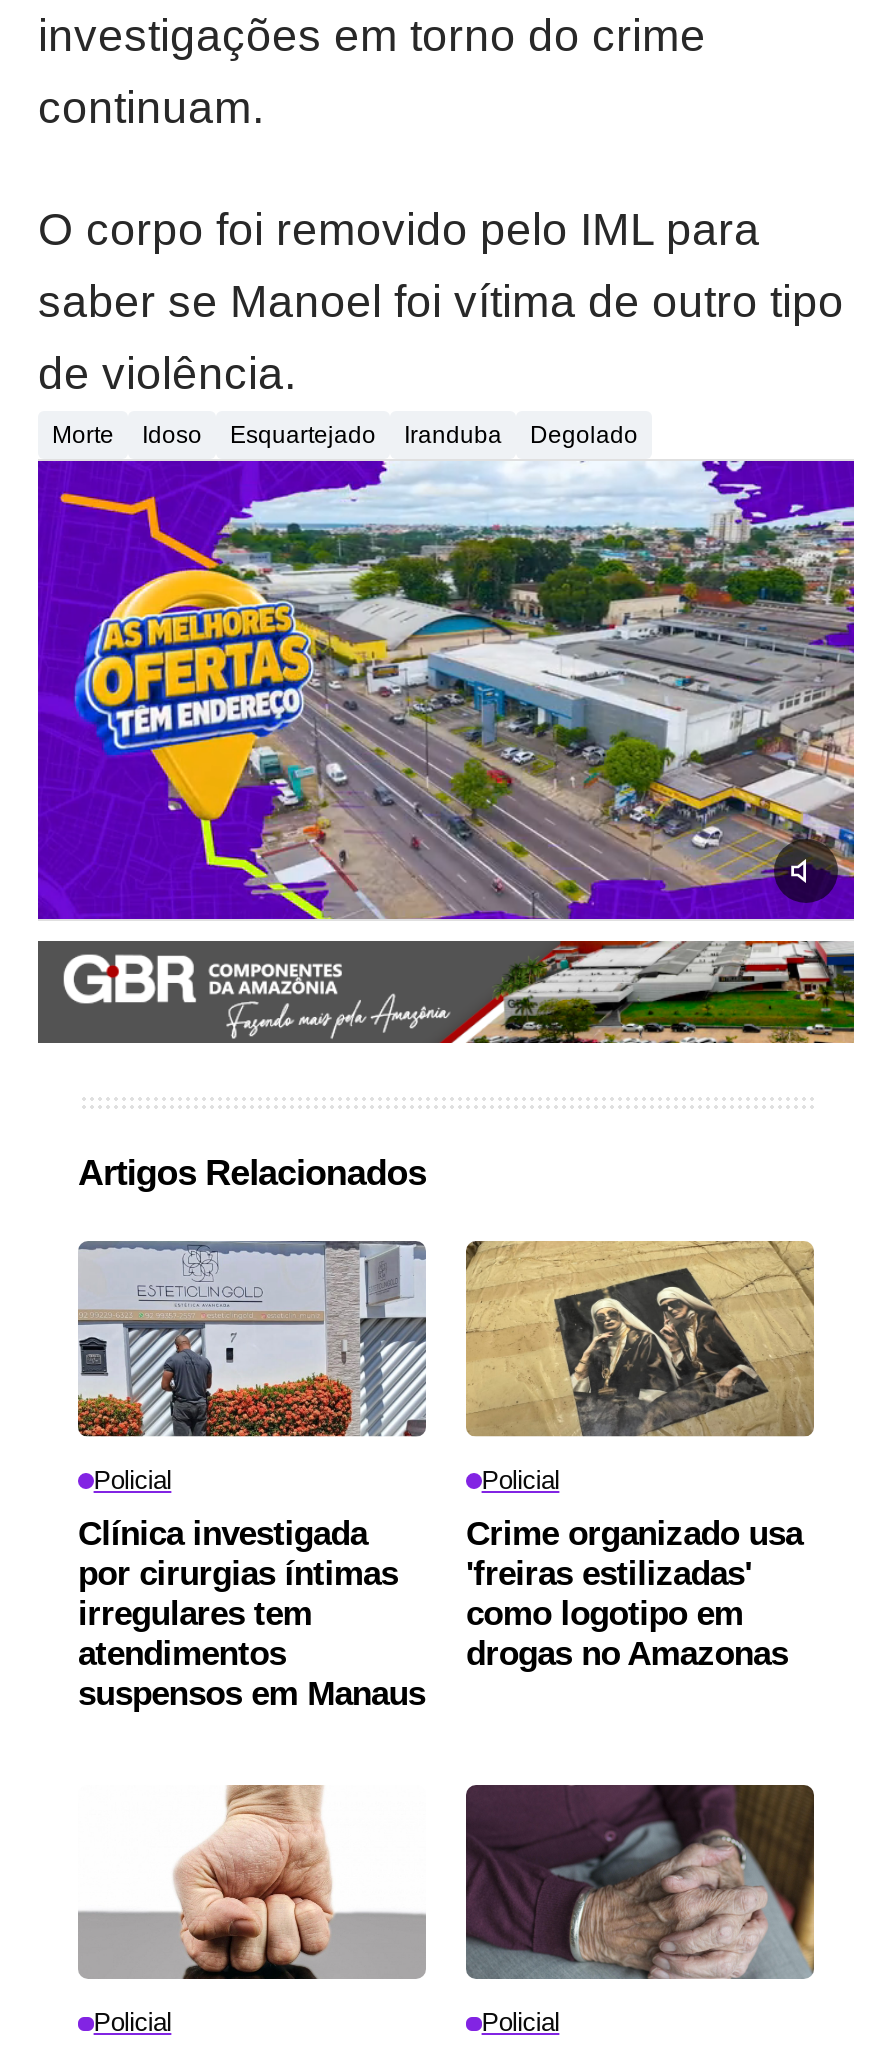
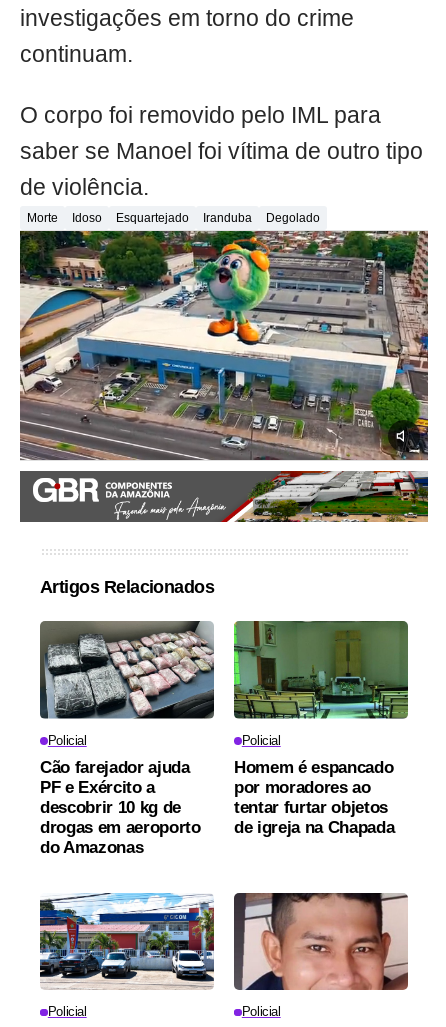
- [image]
+ [image]

- [image]
- Clínica investigada
- por cirurgias íntimas
- irregulares tem
- atendimentos
- suspensos em Manaus
+ [image]
+ Cão farejador ajuda
+ PF e Exército a
+ descobrir 10 kg de
+ drogas em aeroporto
+ do Amazonas

- [image]
- Crime organizado usa
- 'freiras estilizadas'
- como logotipo em
- drogas no Amazonas
+ [image]
+ Homem é espancado
+ por moradores ao
+ tentar furtar objetos
+ de igreja na Chapada

- [image]
+ [image]

- [image]
+ [image]
